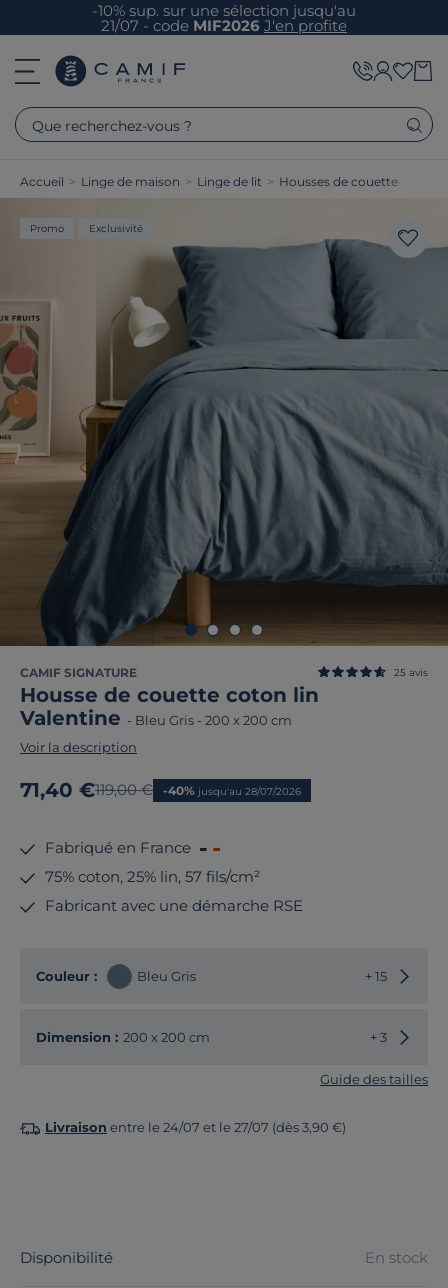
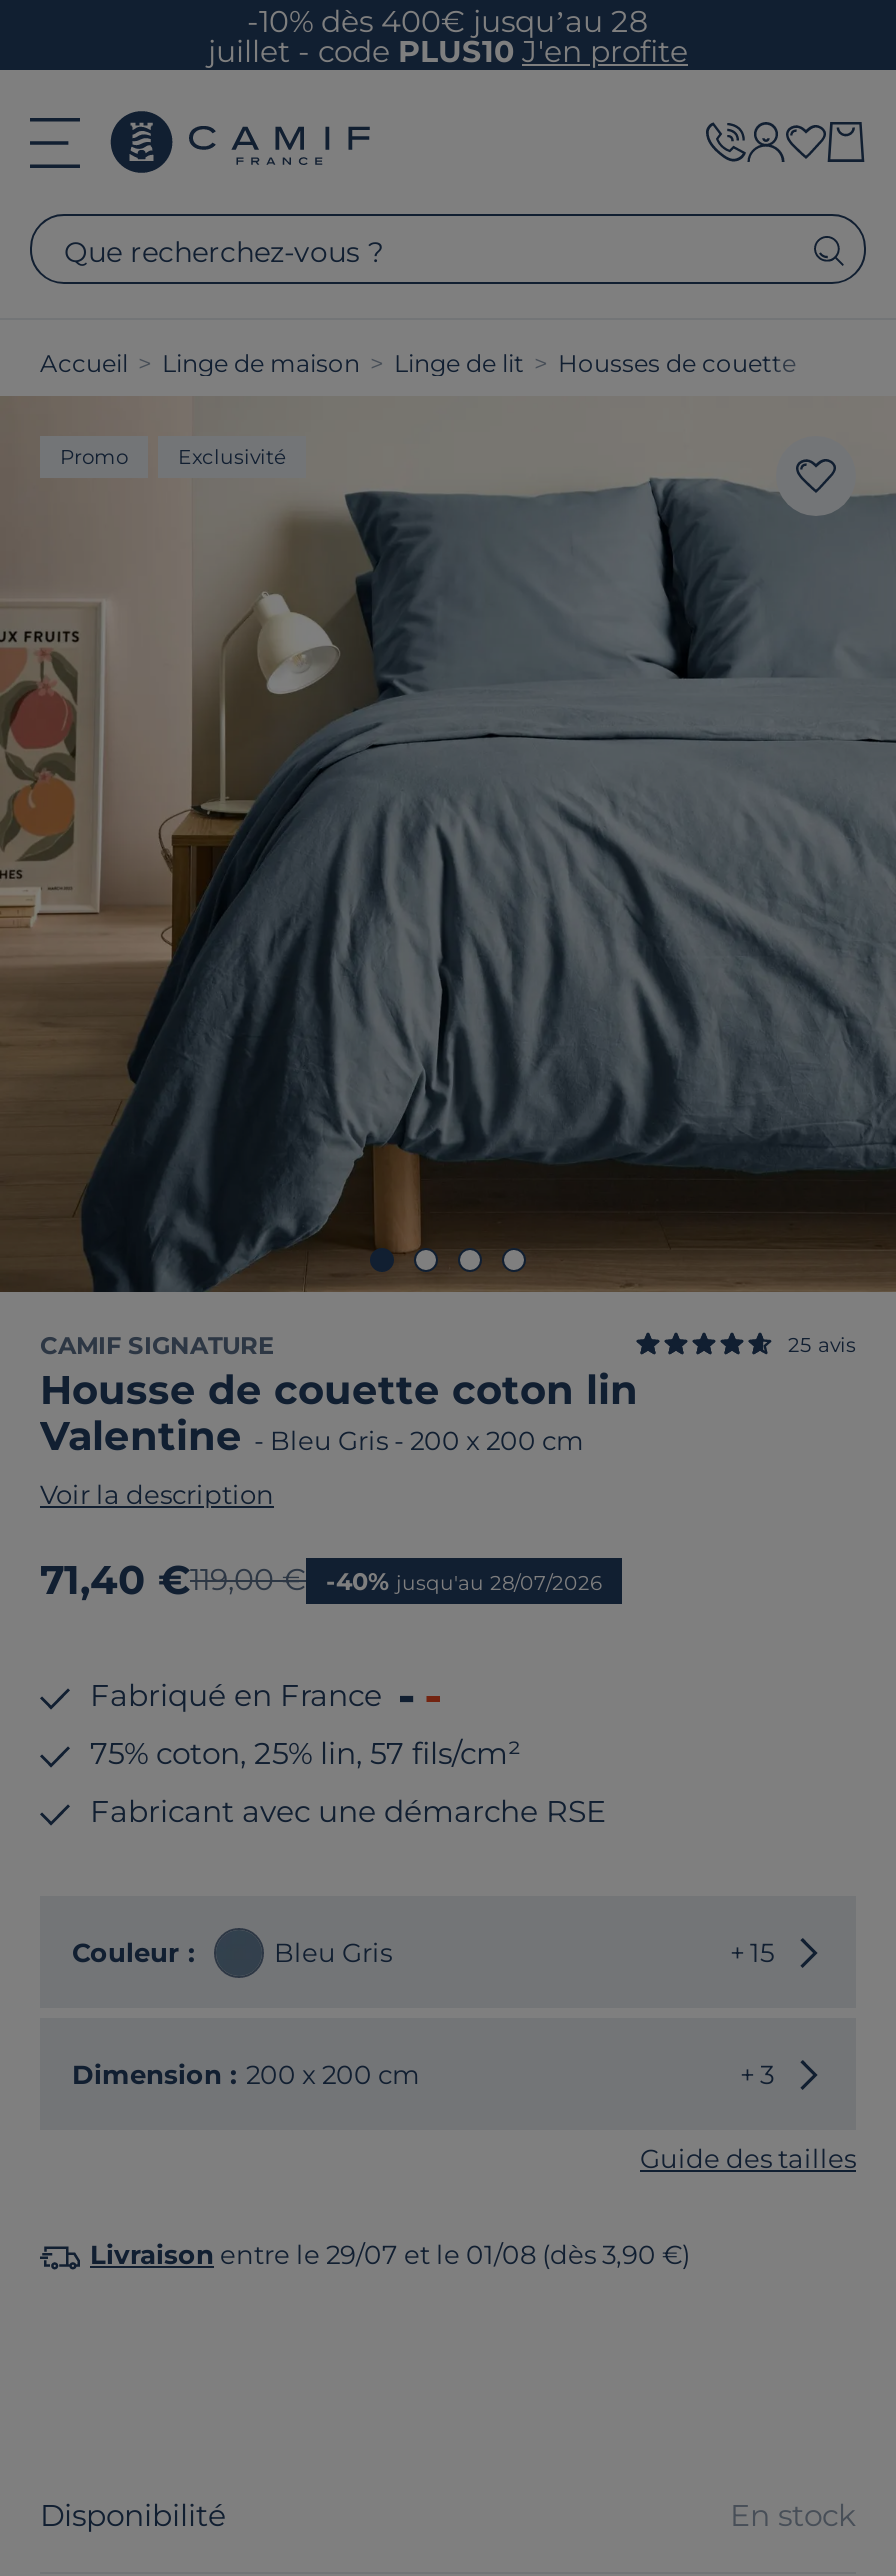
- -10% sup. sur une sélection jusqu'au
- 21/07 - codeMIF2026 J'en profite
+ -10% dès 400€ jusqu’au 28
+ juillet - codePLUS10 J'en profite

- Livraison entre le 24/07 et le 27/07 (dès 3,90 €)
+ Livraison entre le 29/07 et le 01/08 (dès 3,90 €)
